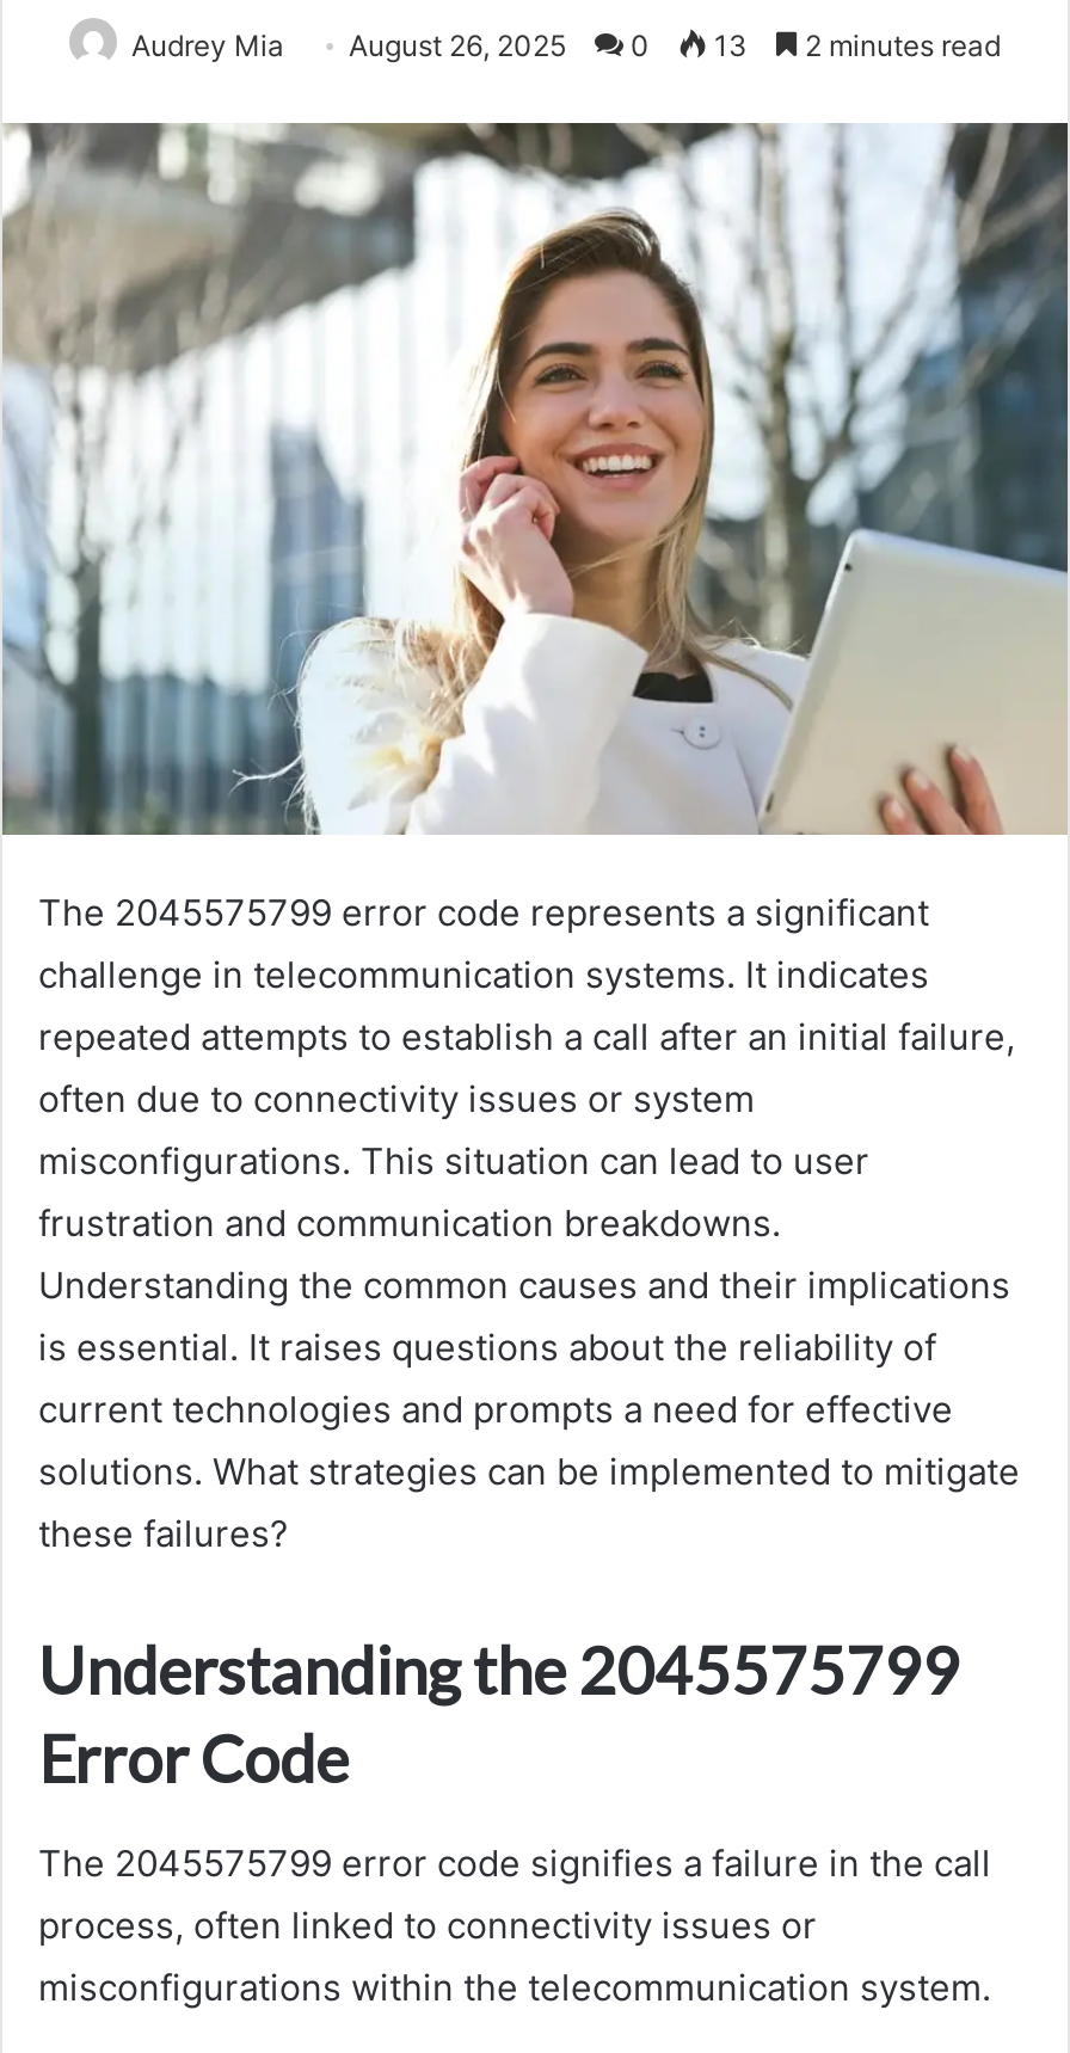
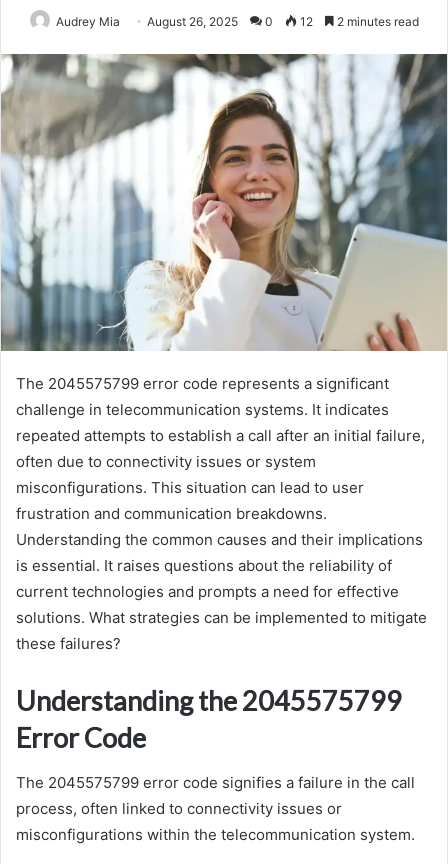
- Audrey Mia August 26, 2025 0 13 2 minutes read
+ Audrey Mia August 26, 2025 0 12 2 minutes read
